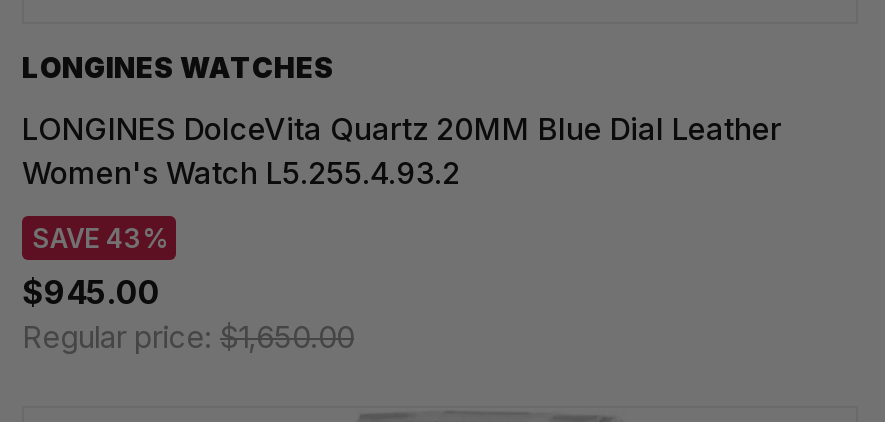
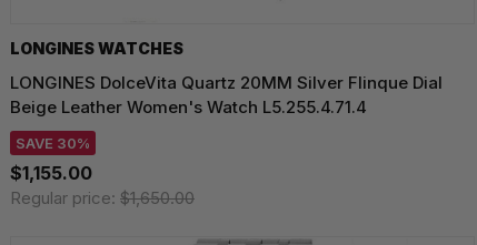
- LONGINES DolceVita Quartz 20MM Blue Dial Leather
- Women's Watch L5.255.4.93.2
+ LONGINES DolceVita Quartz 20MM Silver Flinque Dial
+ Beige Leather Women's Watch L5.255.4.71.4

- SAVE 43%
- $945.00
+ SAVE 30%
+ $1,155.00
